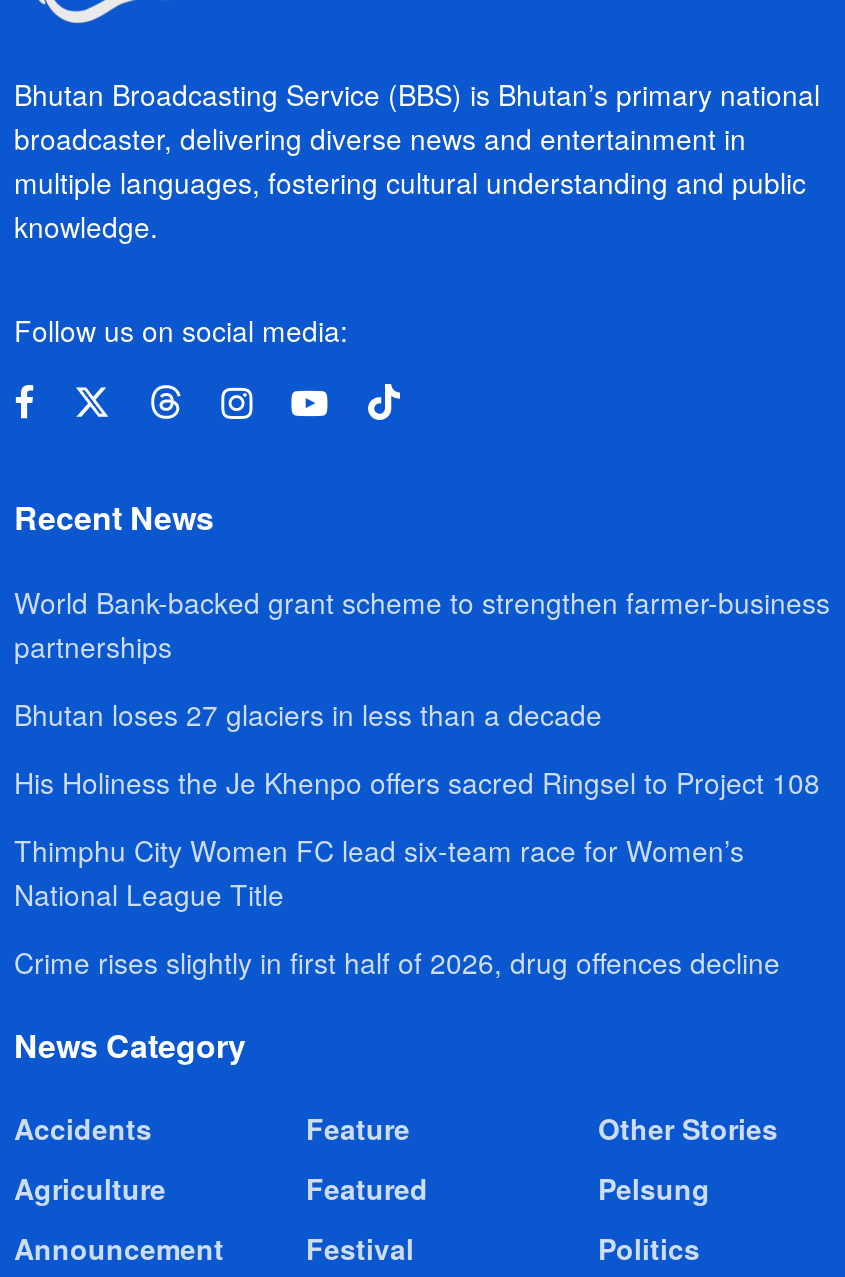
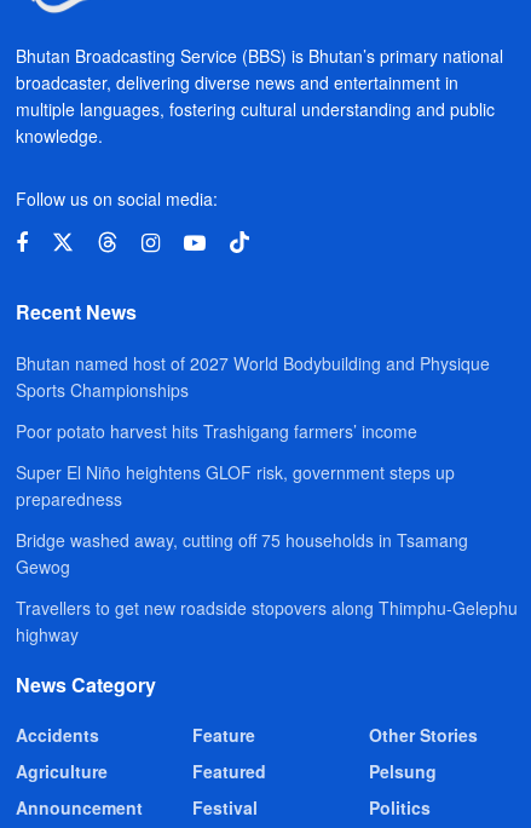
- World Bank-backed grant scheme to strengthen farmer-business
- partnerships
+ Bhutan named host of 2027 World Bodybuilding and Physique
+ Sports Championships

- Bhutan loses 27 glaciers in less than a decade
+ Poor potato harvest hits Trashigang farmers’ income

- His Holiness the Je Khenpo offers sacred Ringsel to Project 108
+ Super El Niño heightens GLOF risk, government steps up
+ preparedness

- Thimphu City Women FC lead six-team race for Women’s
- National League Title
+ Bridge washed away, cutting off 75 households in Tsamang
+ Gewog

- Crime rises slightly in first half of 2026, drug offences decline
+ Travellers to get new roadside stopovers along Thimphu-Gelephu
+ highway
